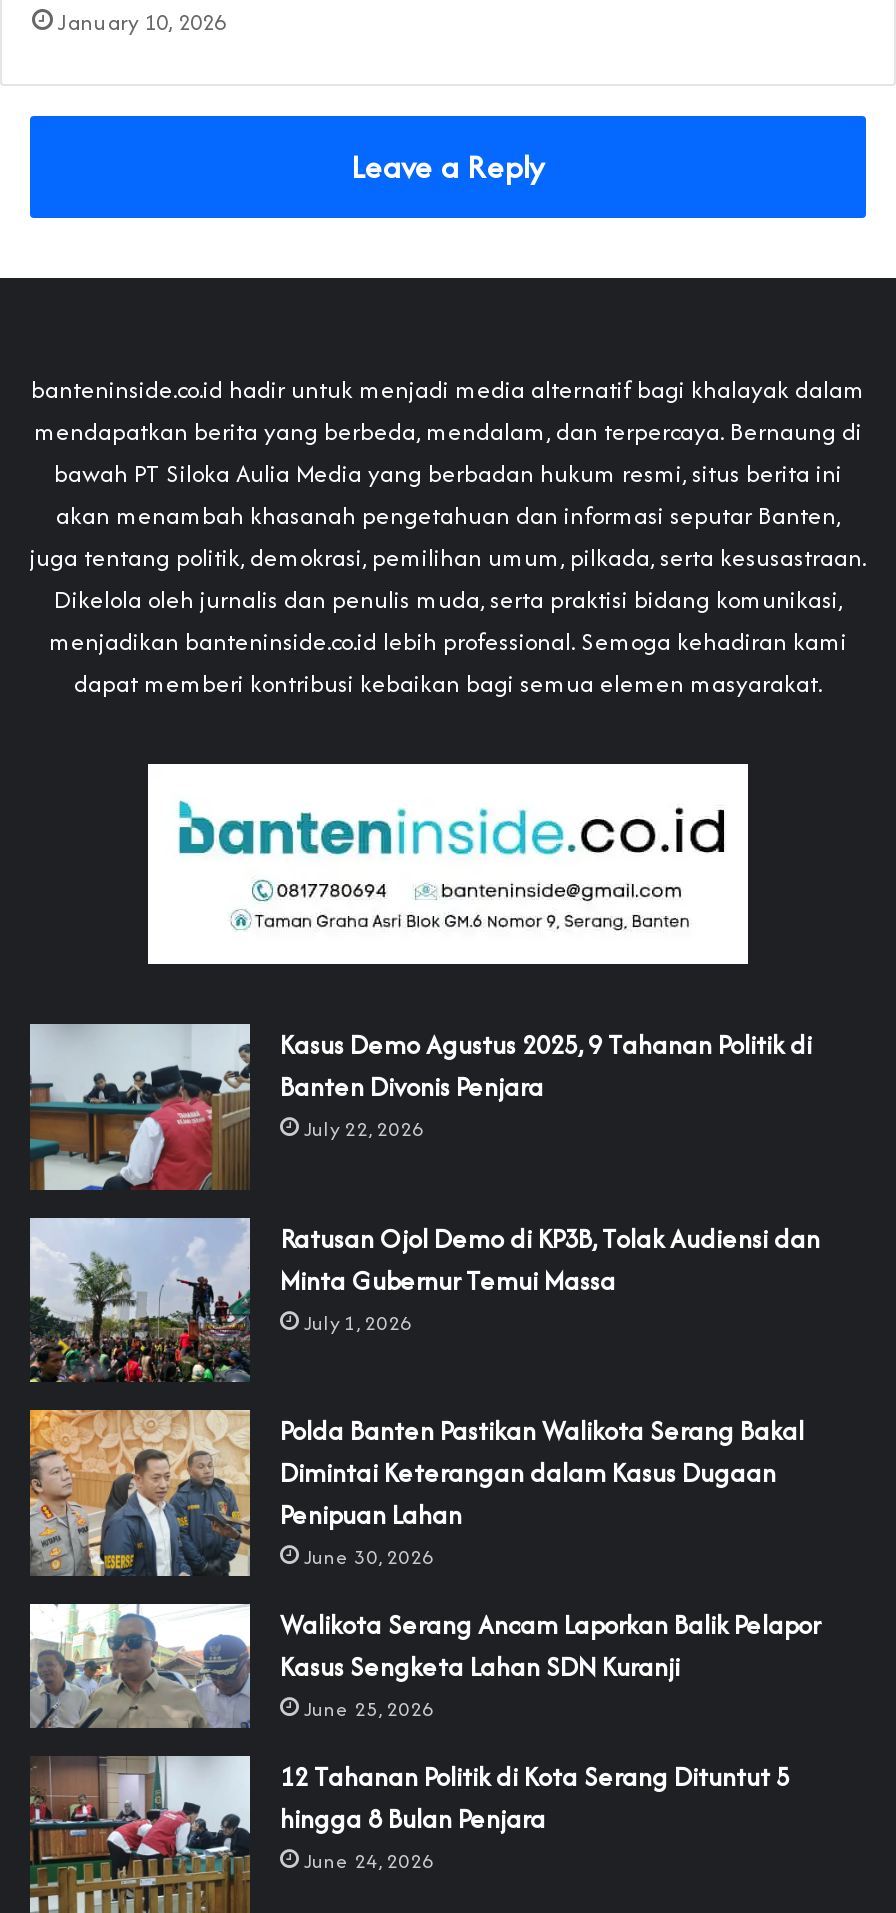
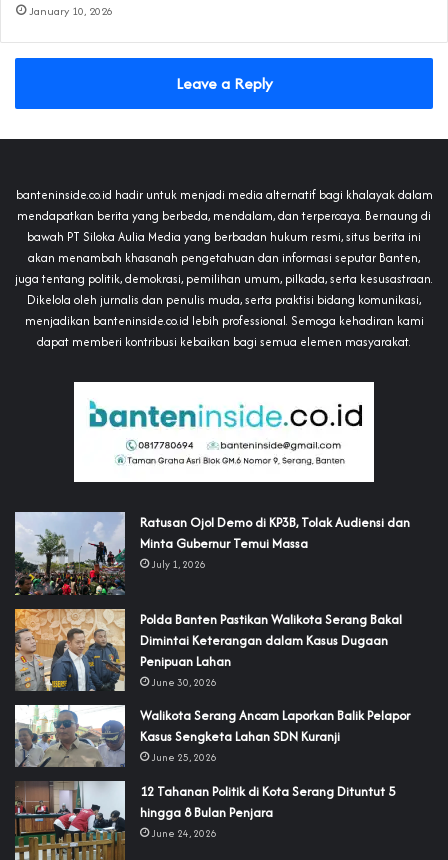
- [image]
- Kasus Demo Agustus 2025, 9 Tahanan Politik di
- Banten Divonis Penjara
- July 22, 2026
